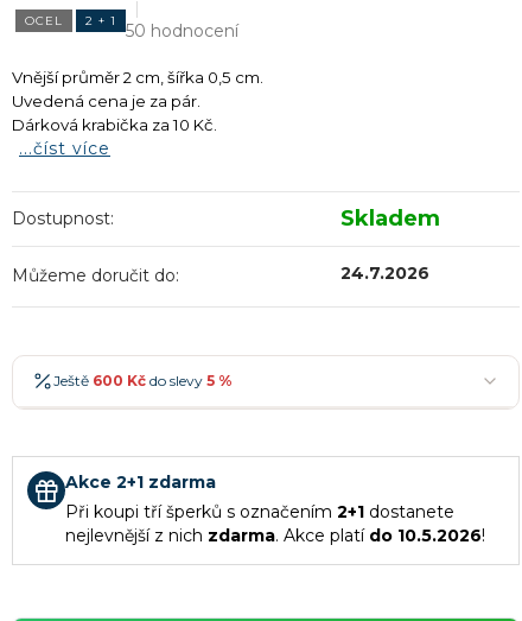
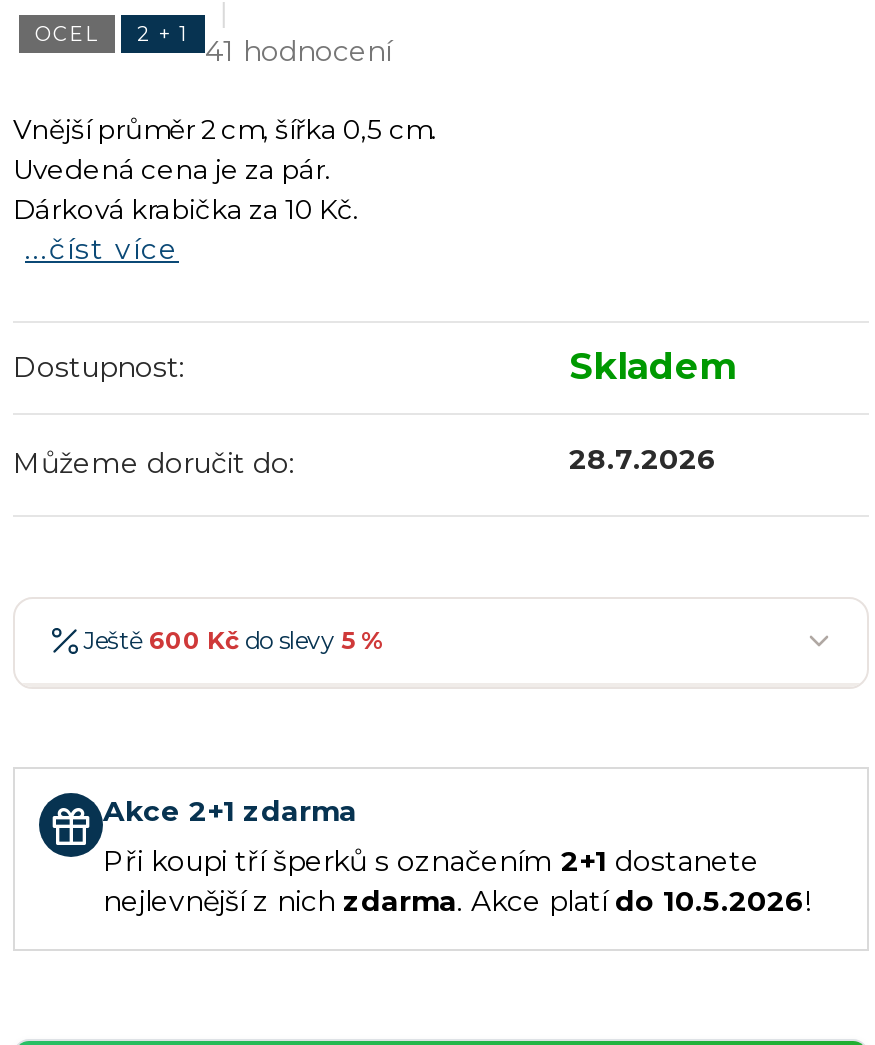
- OCEL 2 + 1 50 hodnocení
+ OCEL 2 + 1 41 hodnocení

- 24.7.2026
+ 28.7.2026
